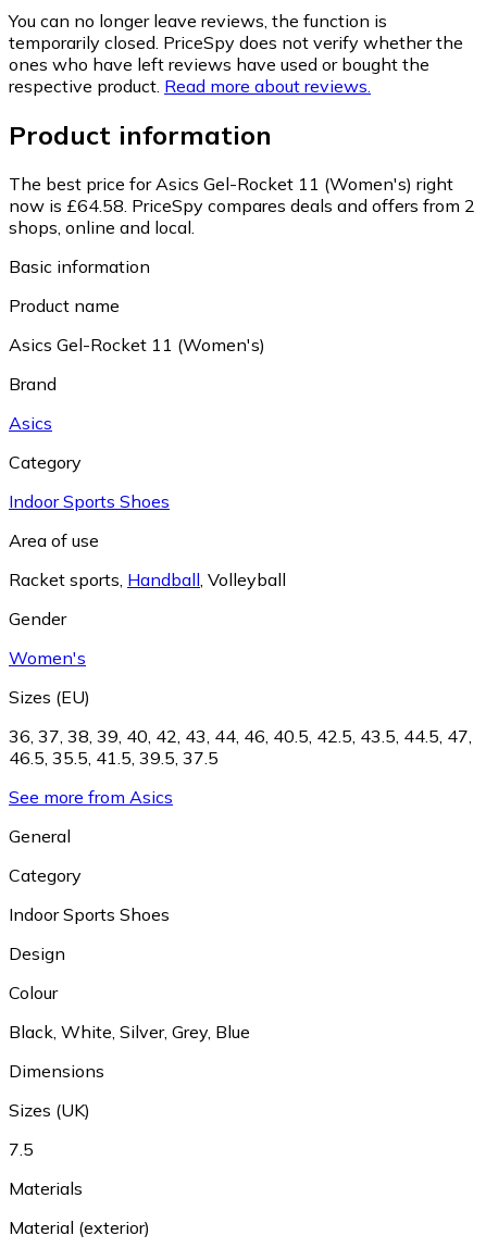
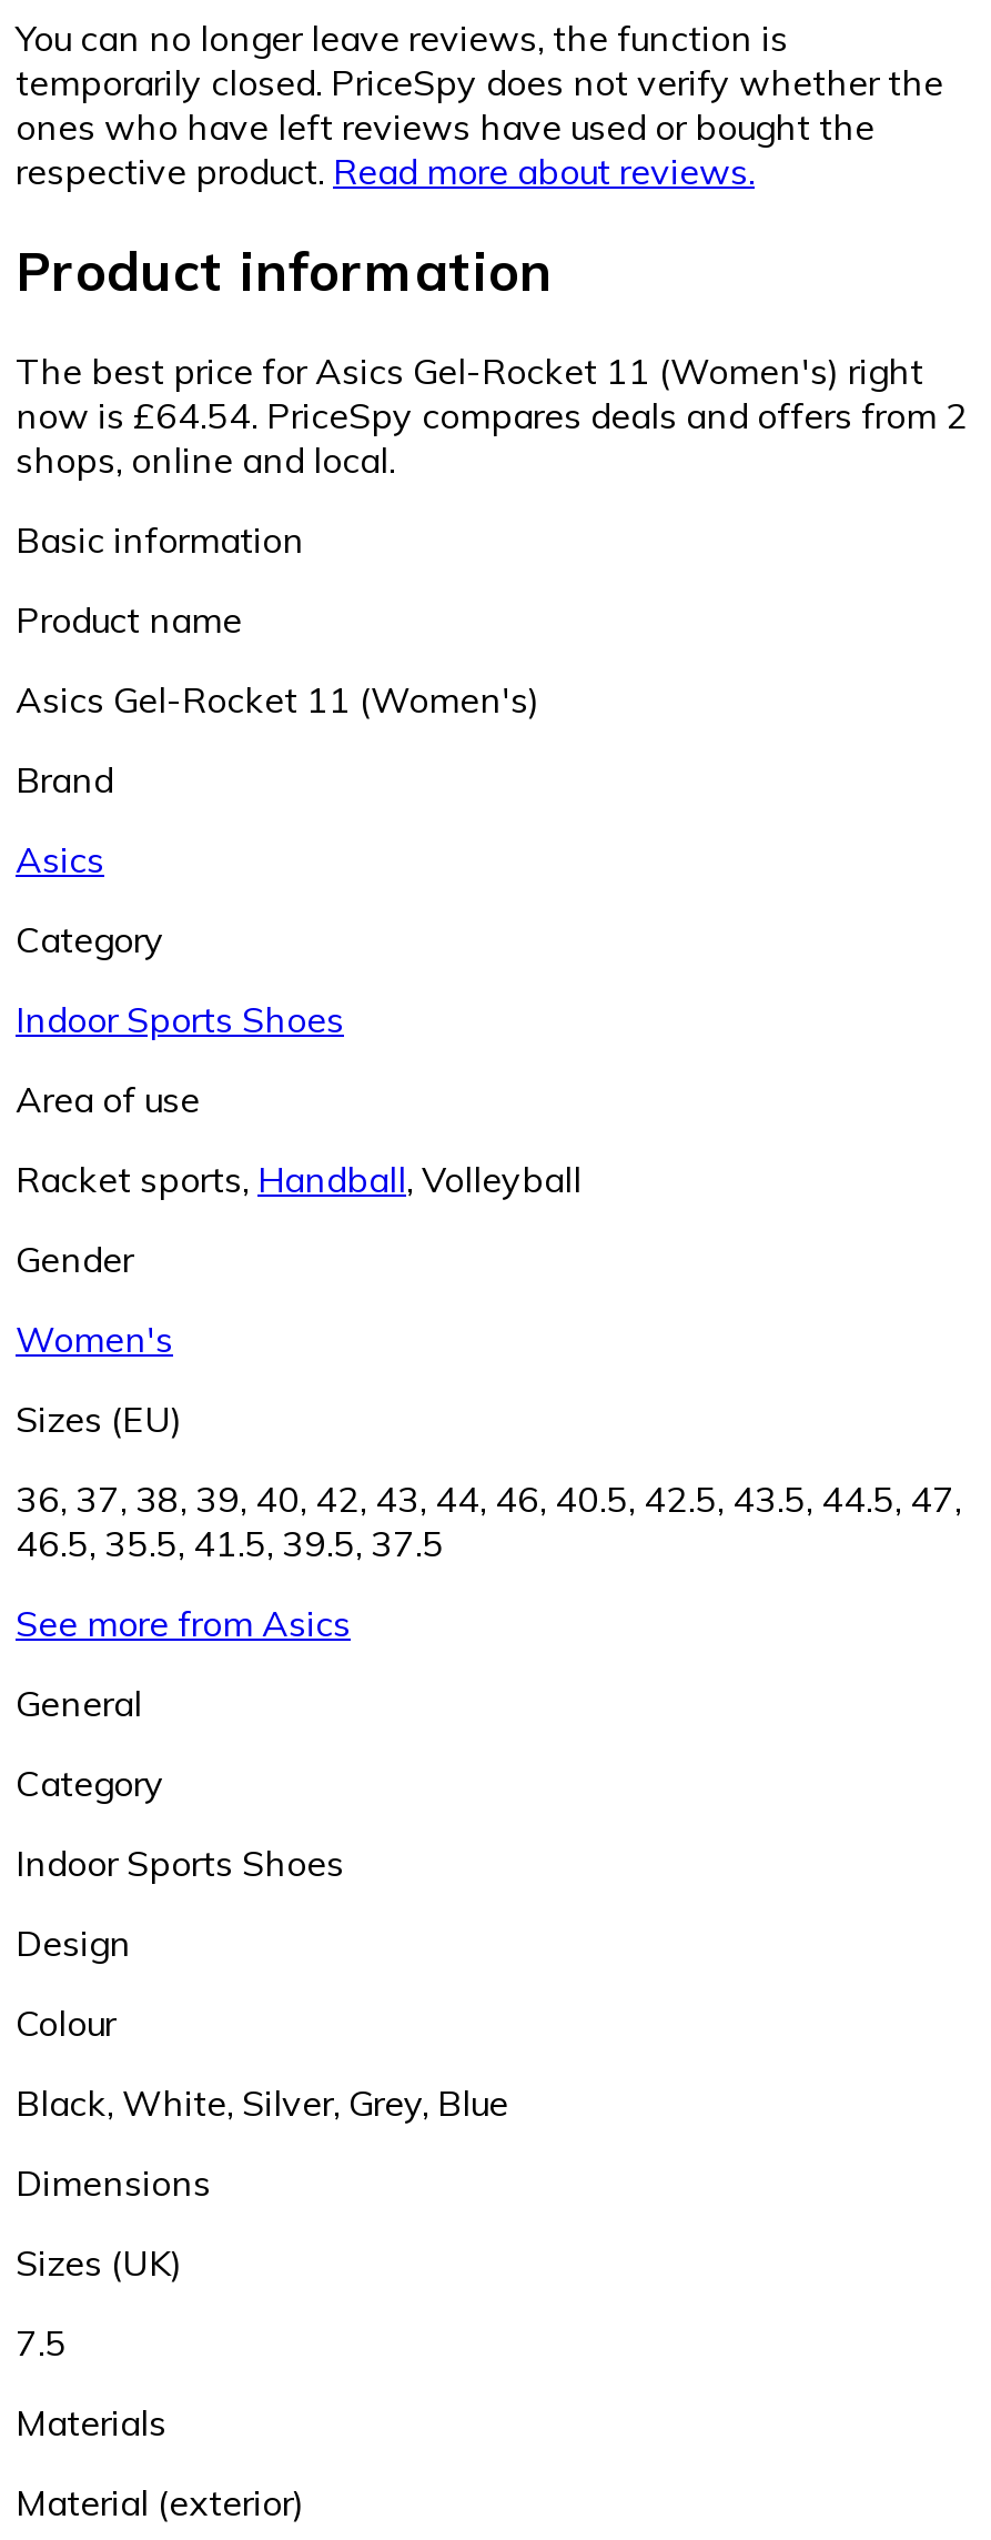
- now is £64.58. PriceSpy compares deals and offers from 2
+ now is £64.54. PriceSpy compares deals and offers from 2
